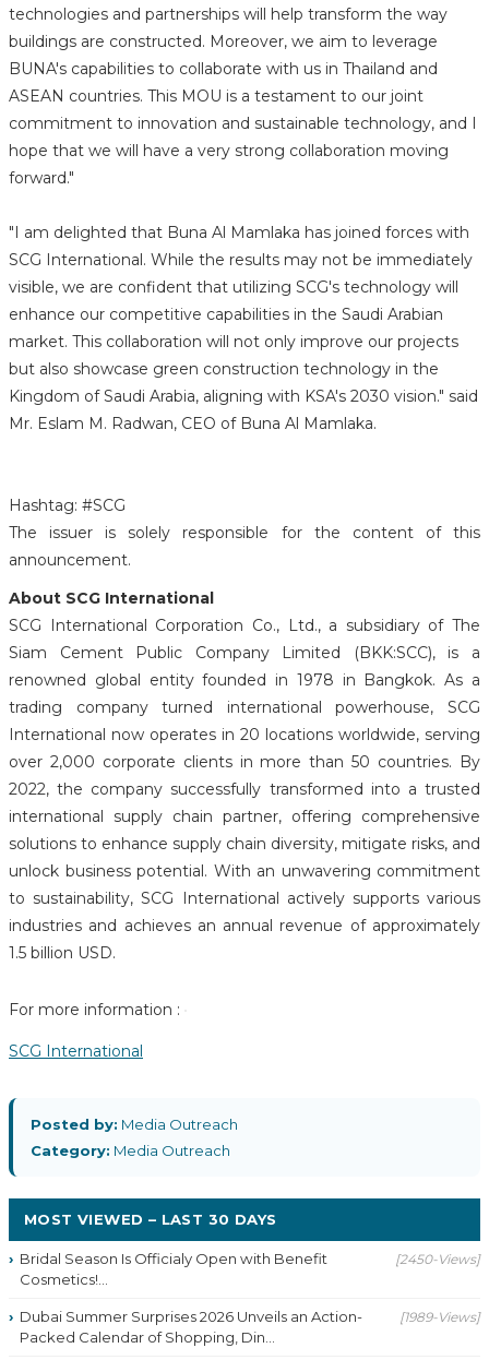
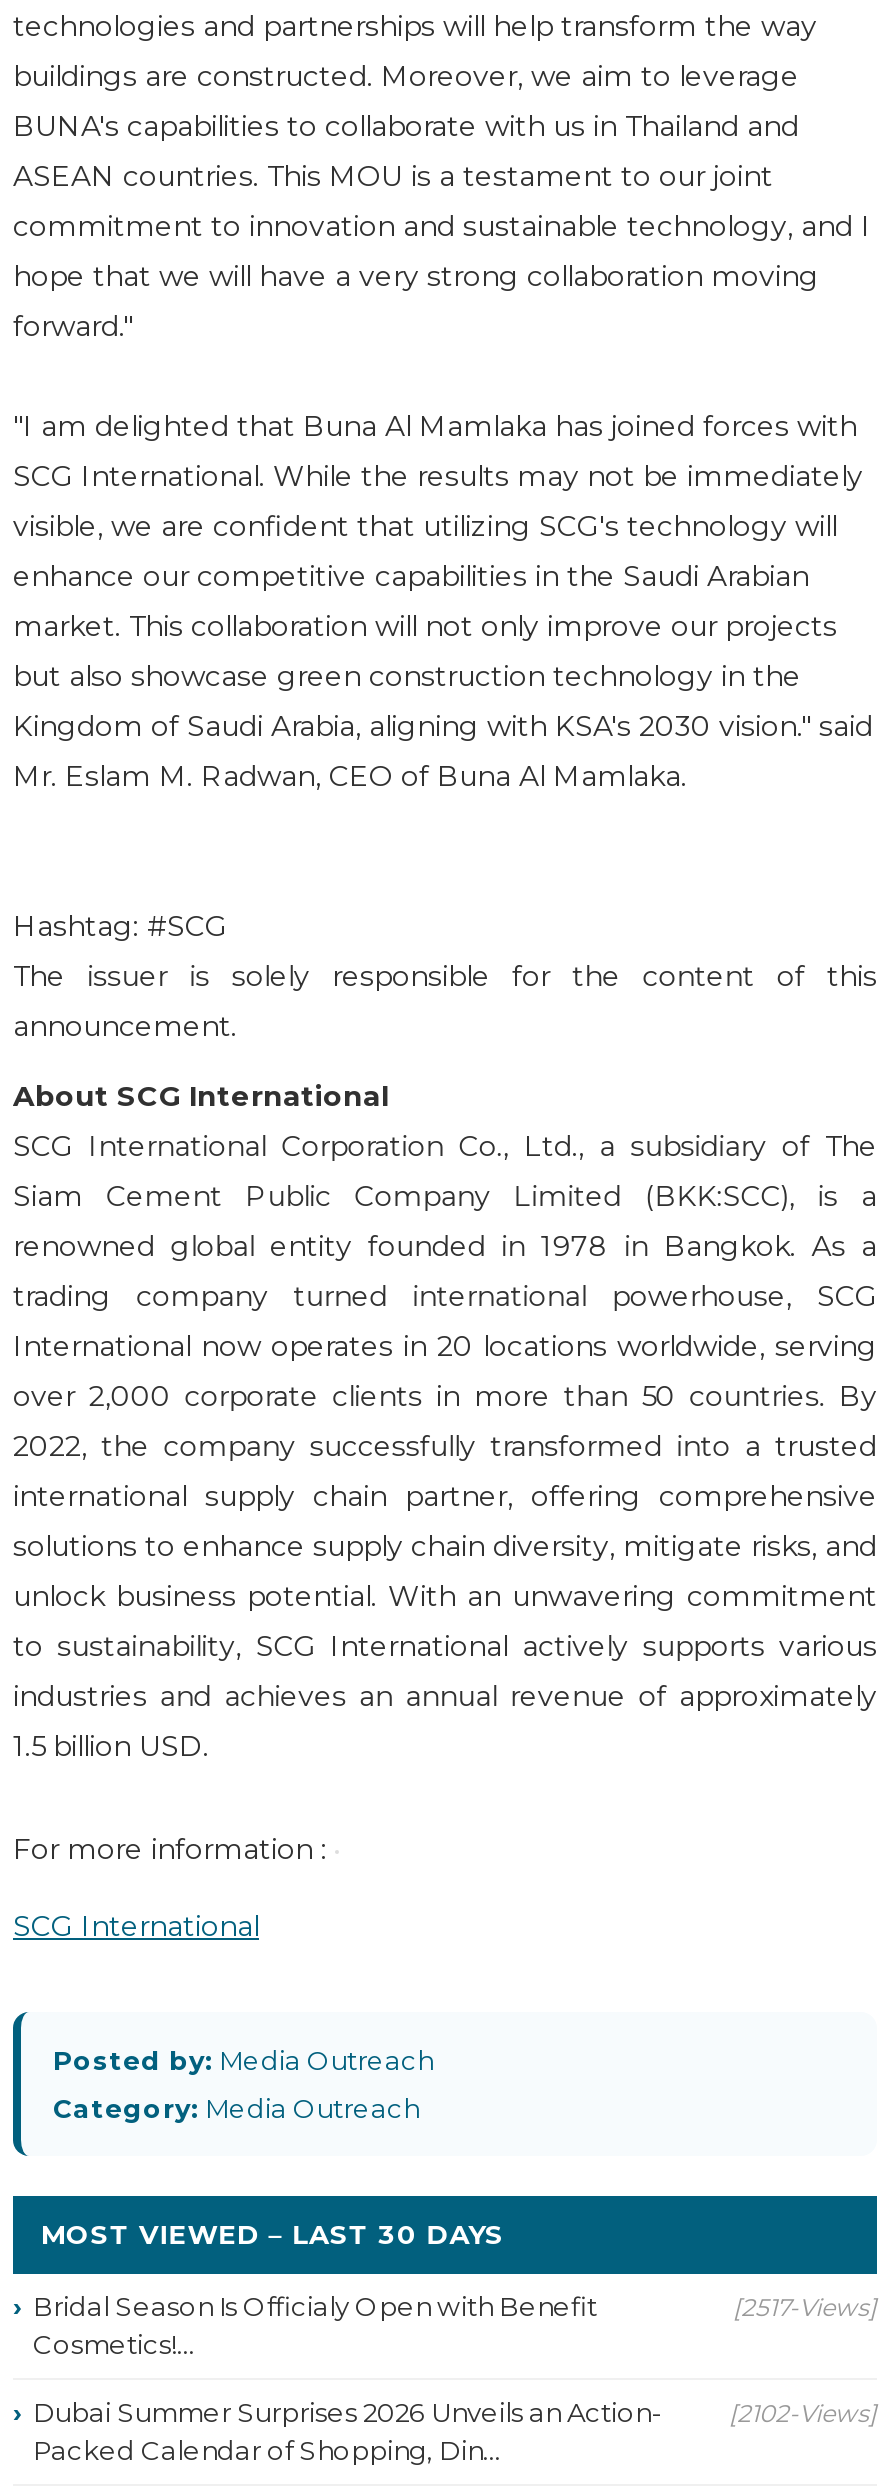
- [2450-Views]
+ [2517-Views]

- [1989-Views]
+ [2102-Views]
